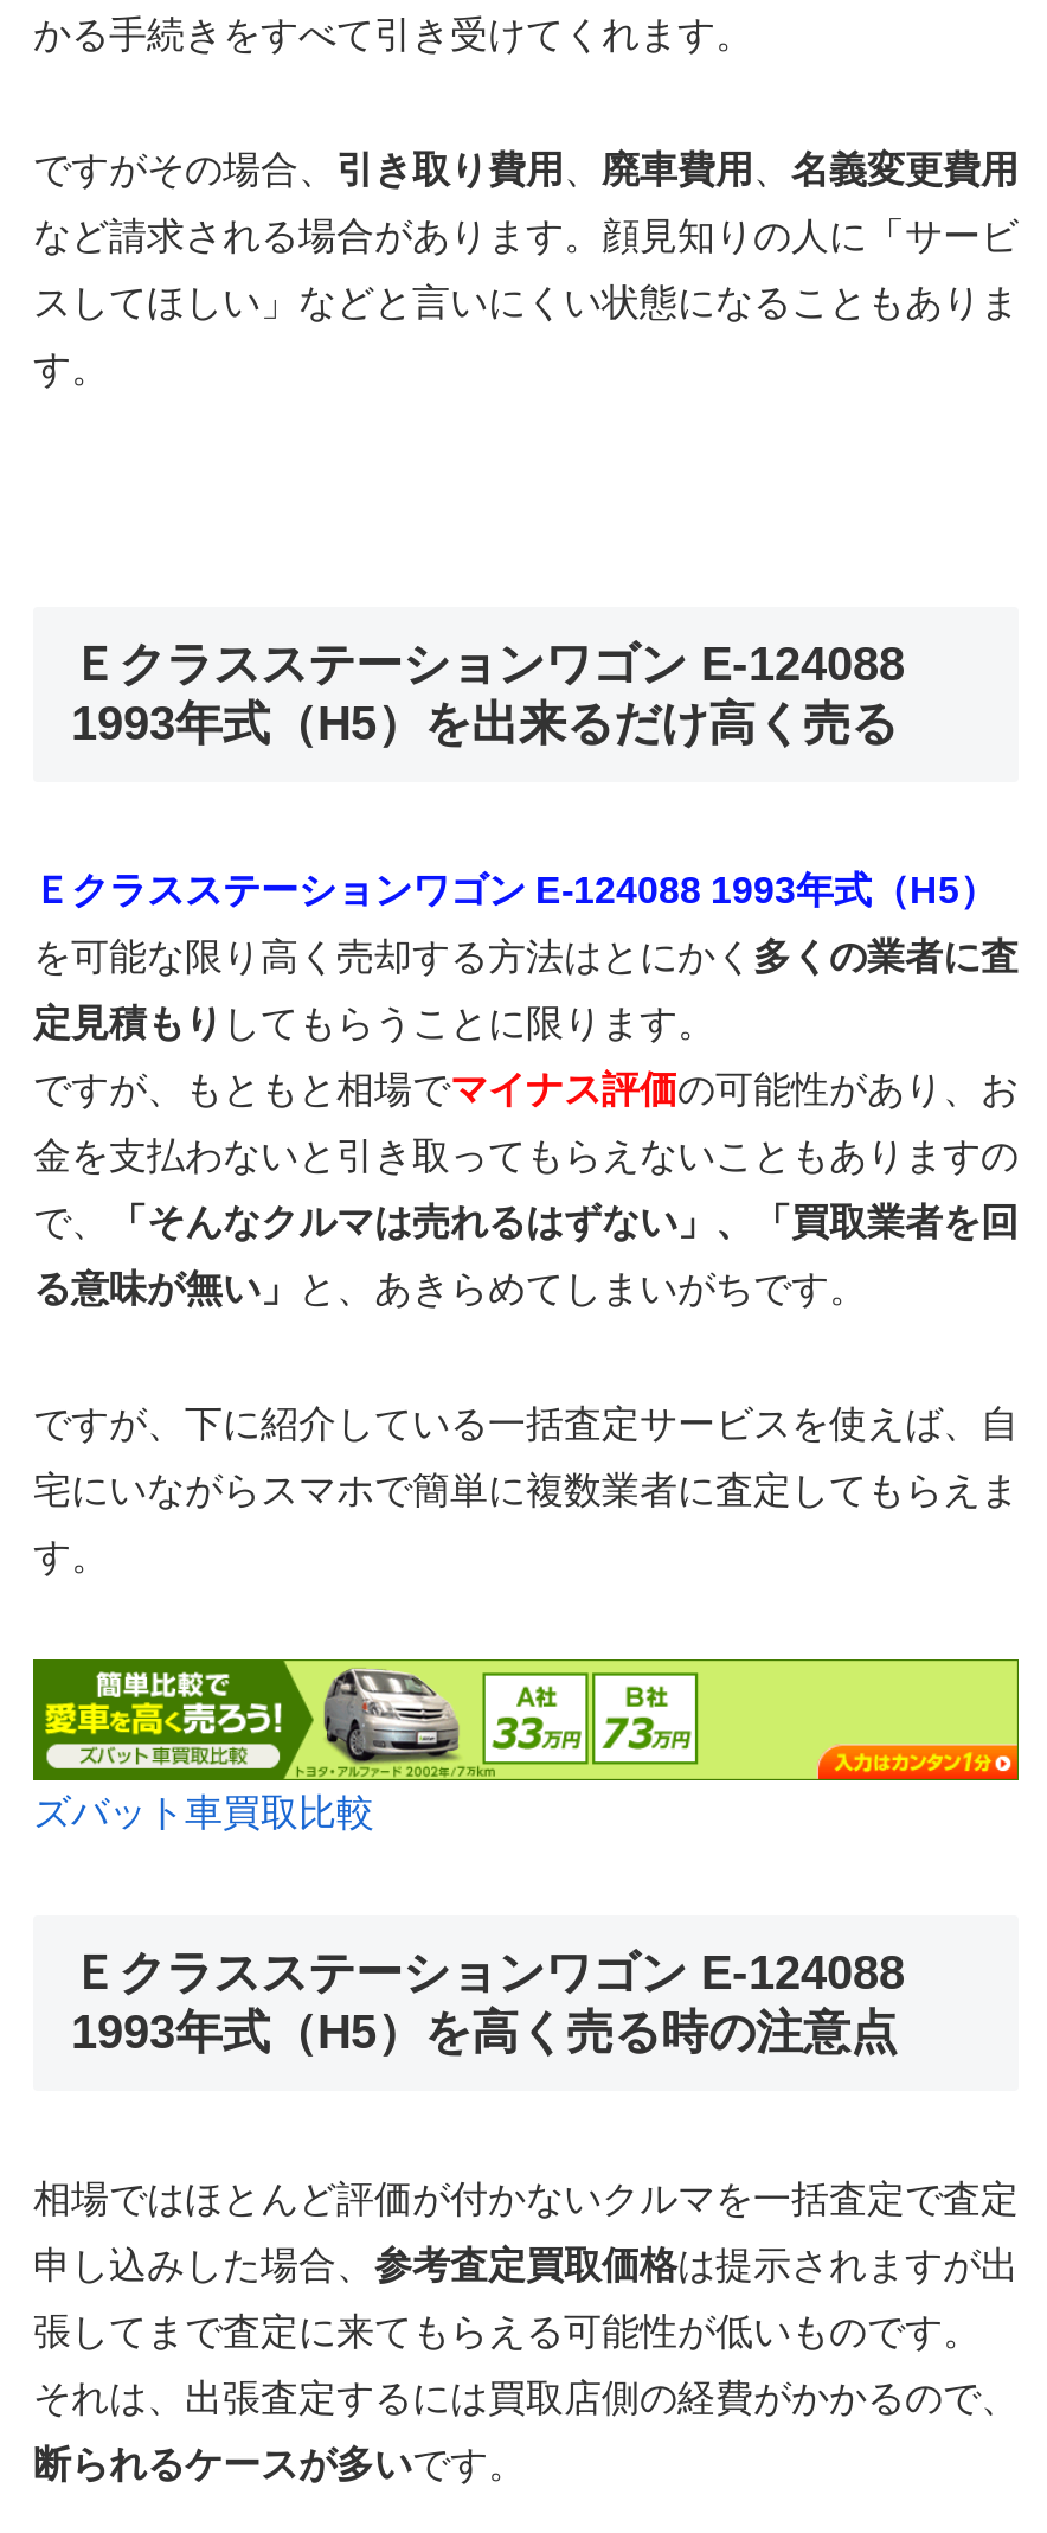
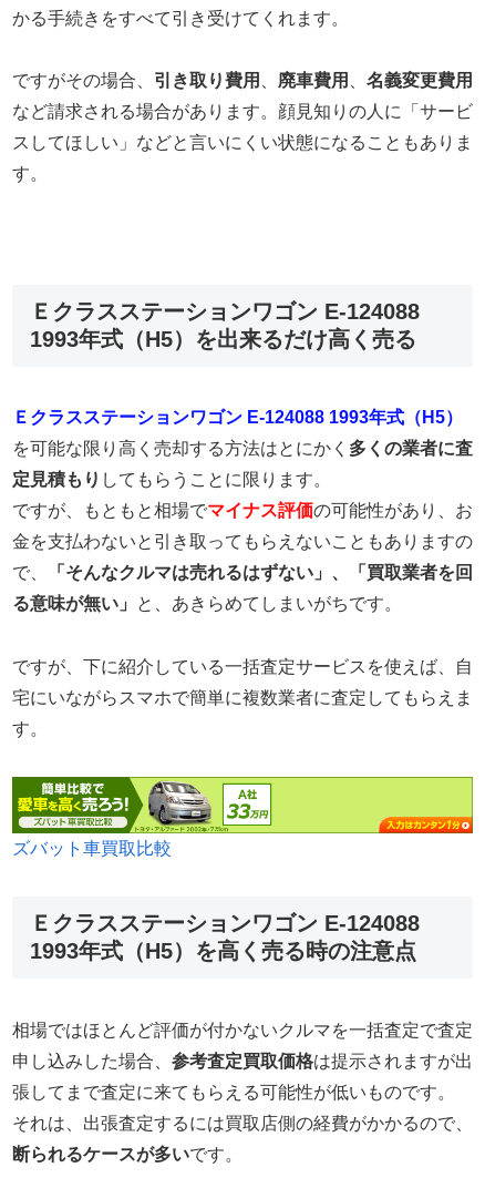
- [image]
